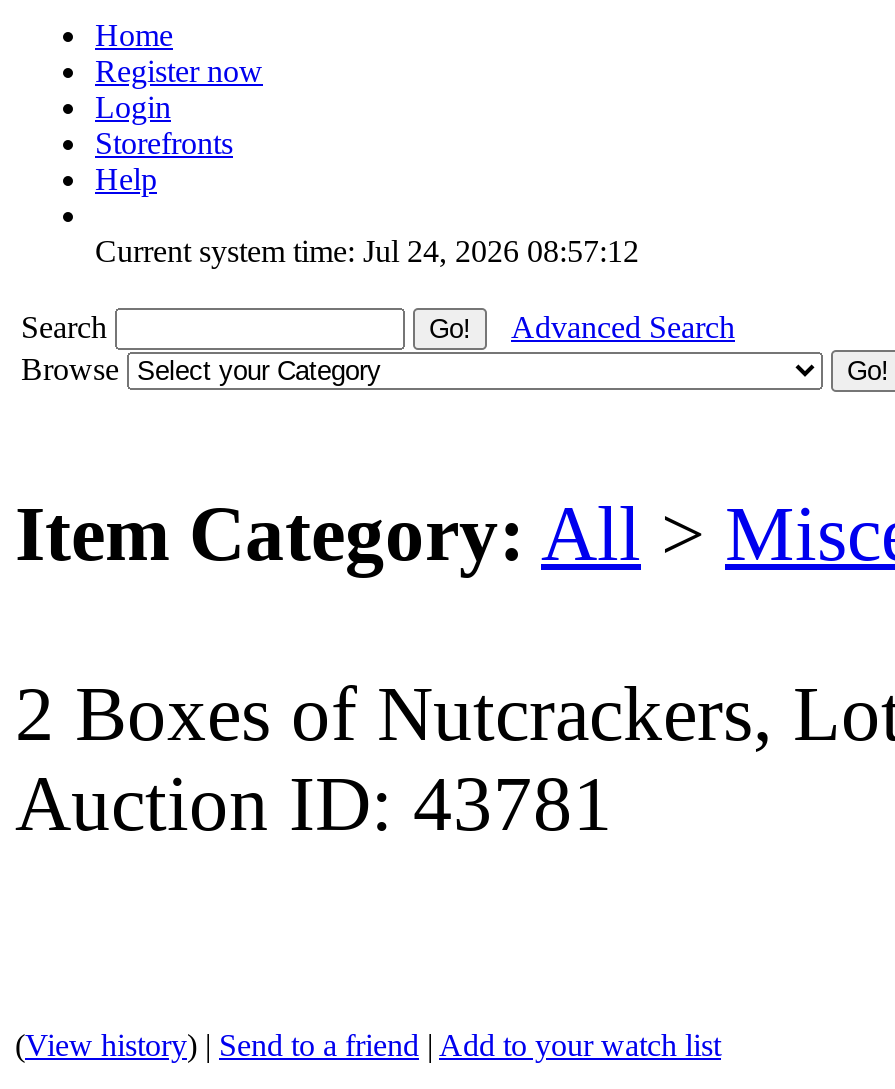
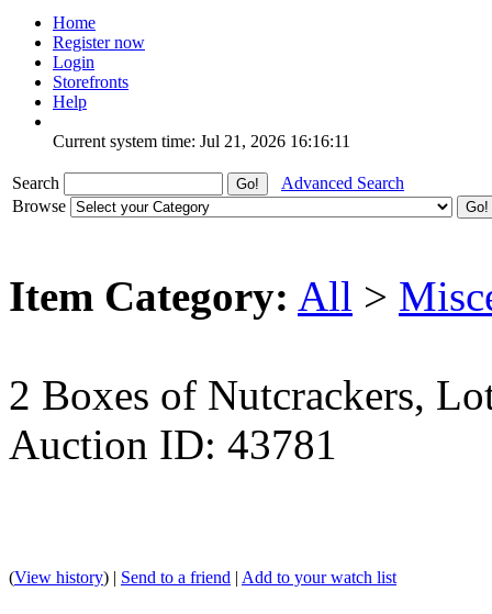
- Current system time: Jul 24, 2026 08:57:12
+ Current system time: Jul 21, 2026 16:16:11
